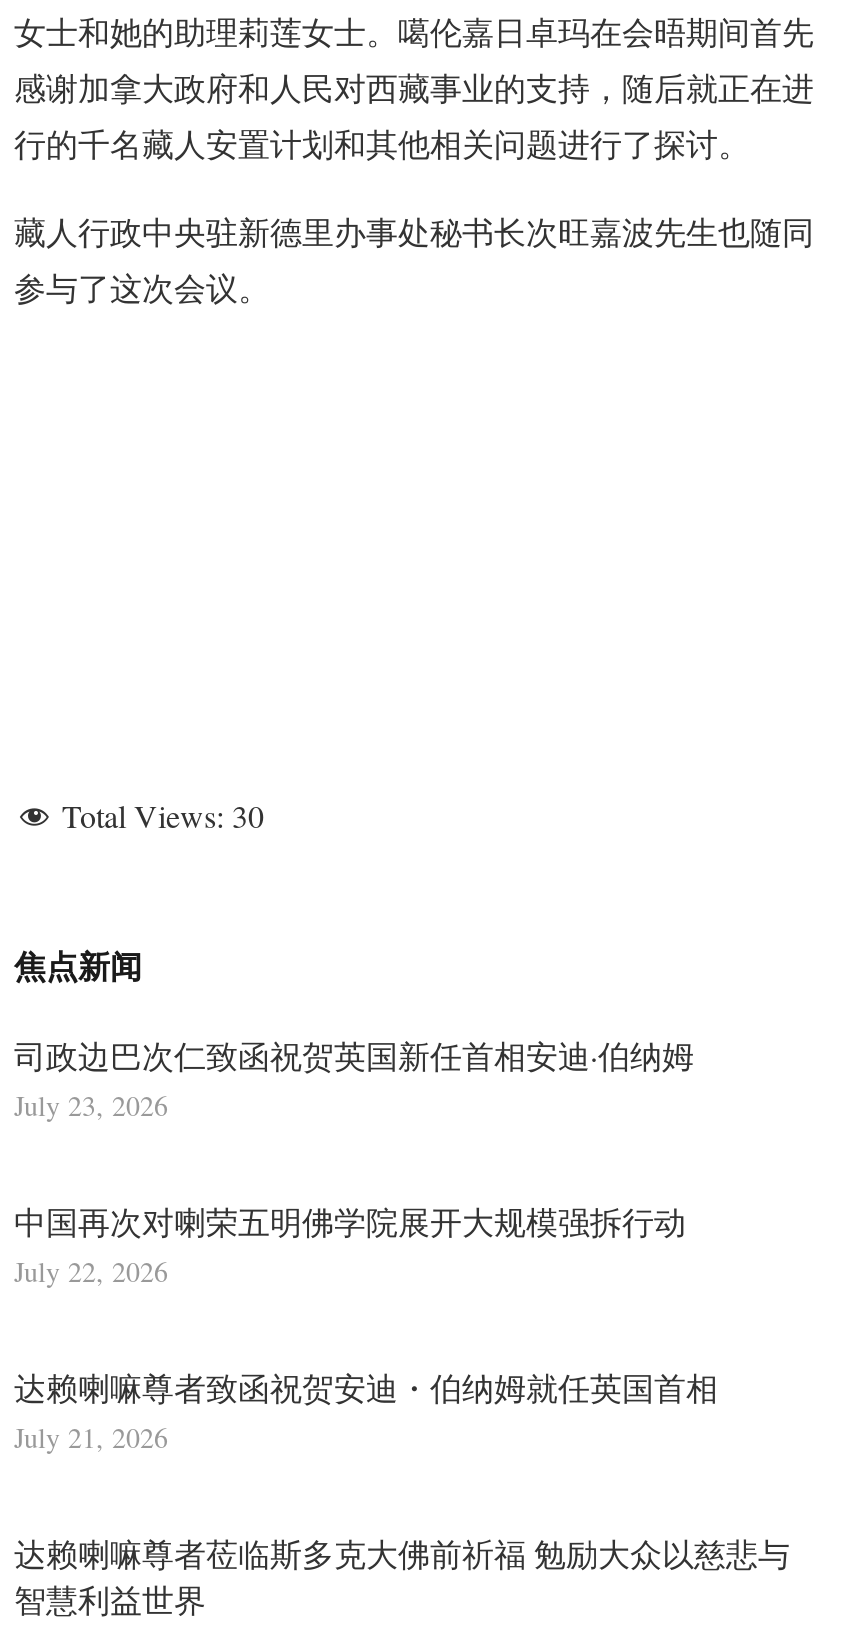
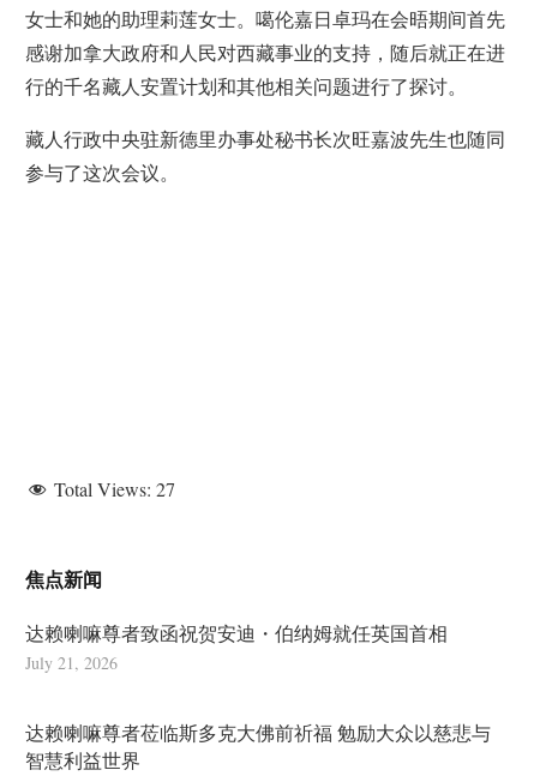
- Total Views: 30
+ Total Views: 27

- 司政边巴次仁致函祝贺英国新任首相安迪·伯纳姆
- July 23, 2026
- 中国再次对喇荣五明佛学院展开大规模强拆行动
- July 22, 2026
